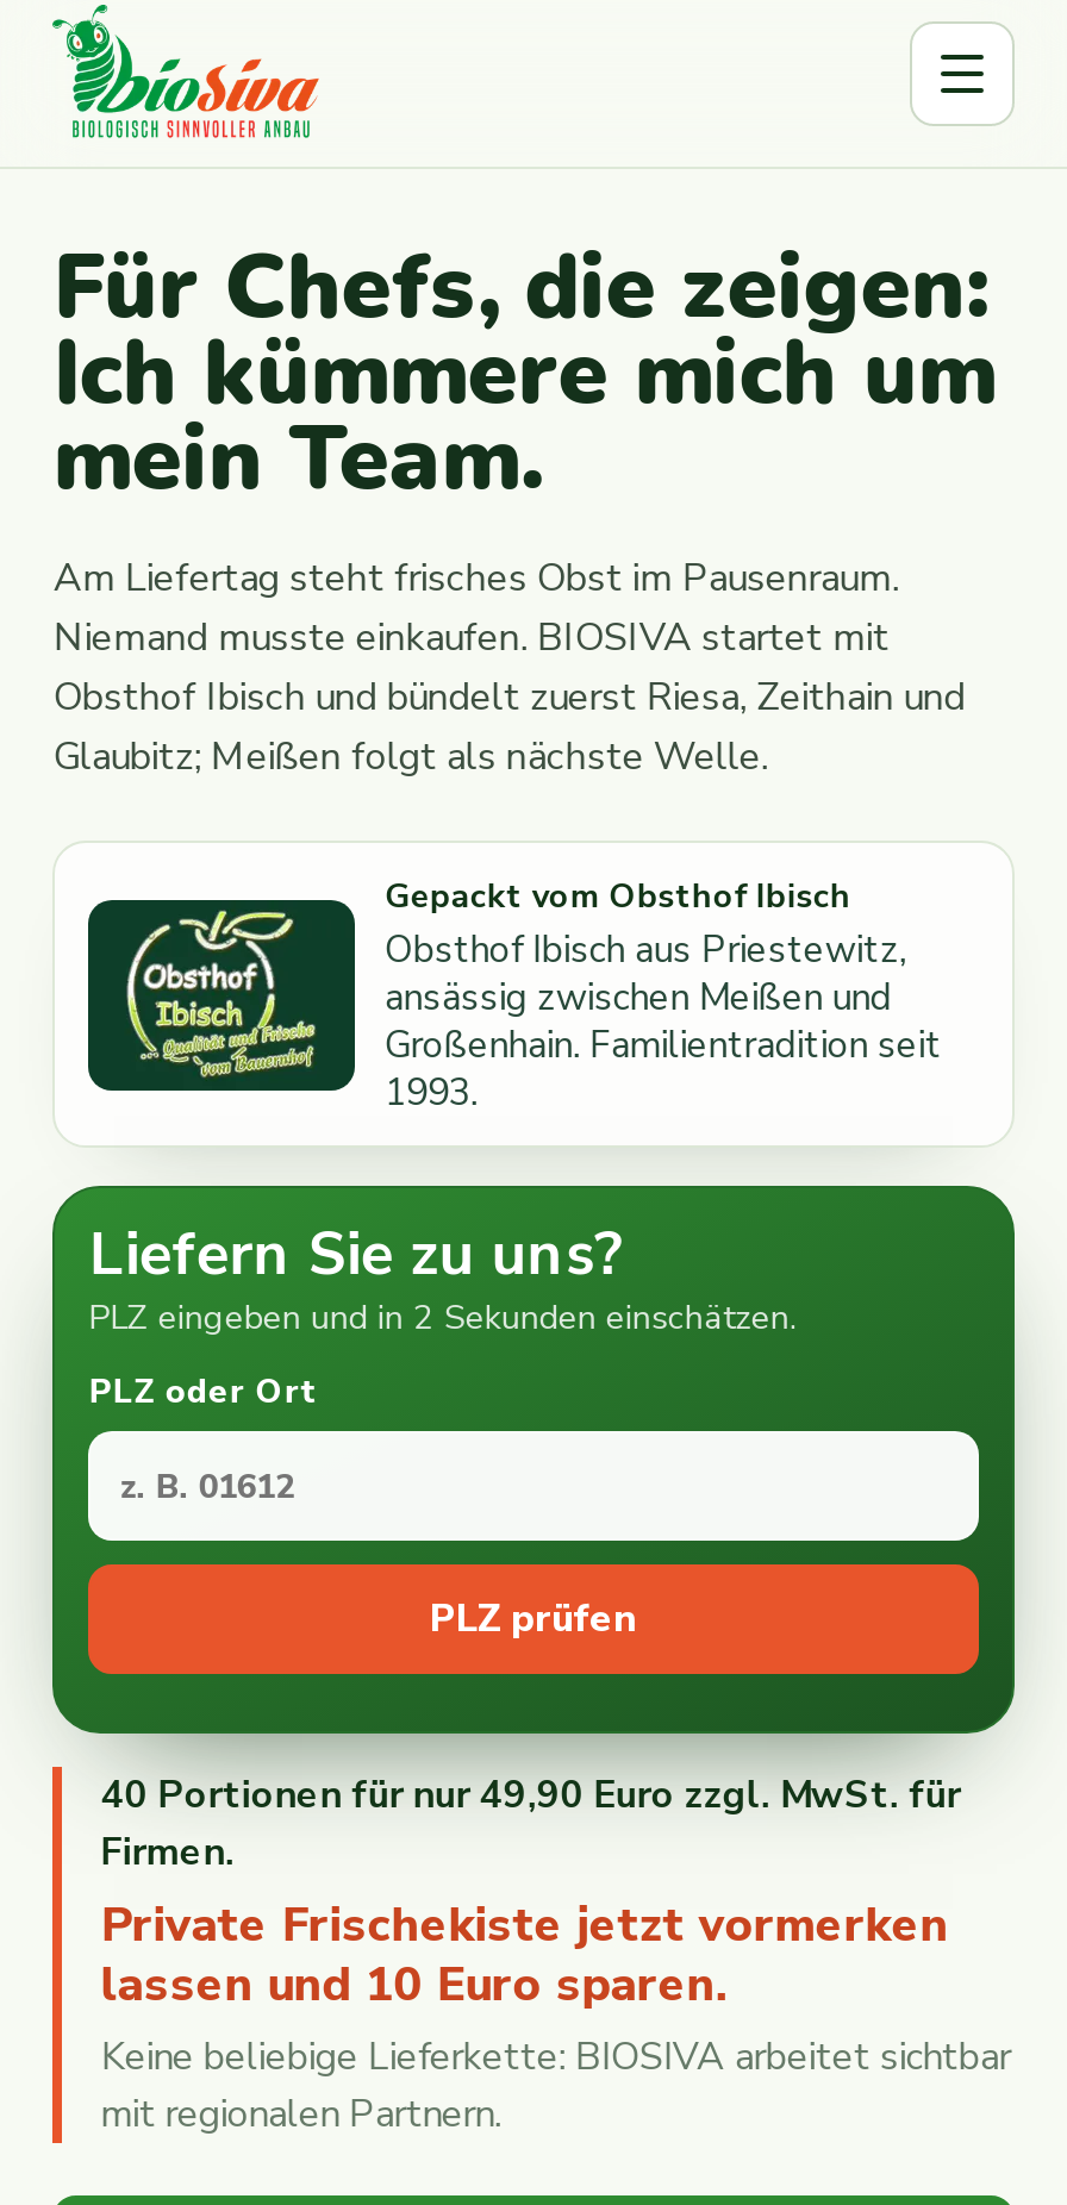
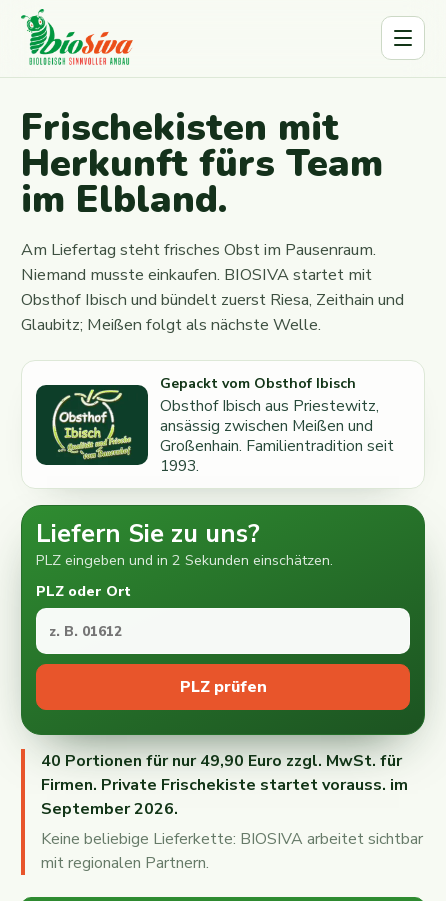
- Für Chefs, die zeigen:
- Ich kümmere mich um
- mein Team.
+ Frischekisten mit
+ Herkunft fürs Team
+ im Elbland.

- Firmen.
- Private Frischekiste jetzt vormerken
- lassen und 10 Euro sparen.
+ Firmen. Private Frischekiste startet vorauss. im
+ September 2026.
